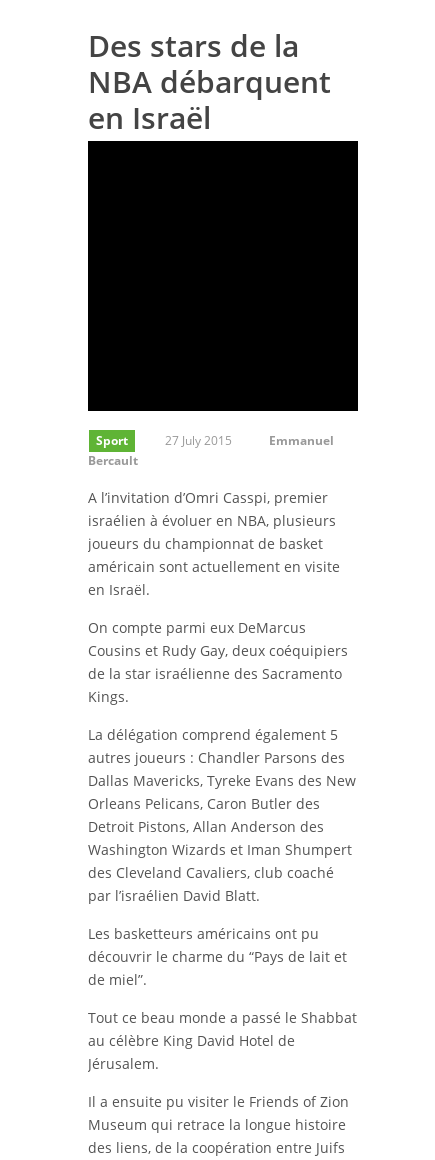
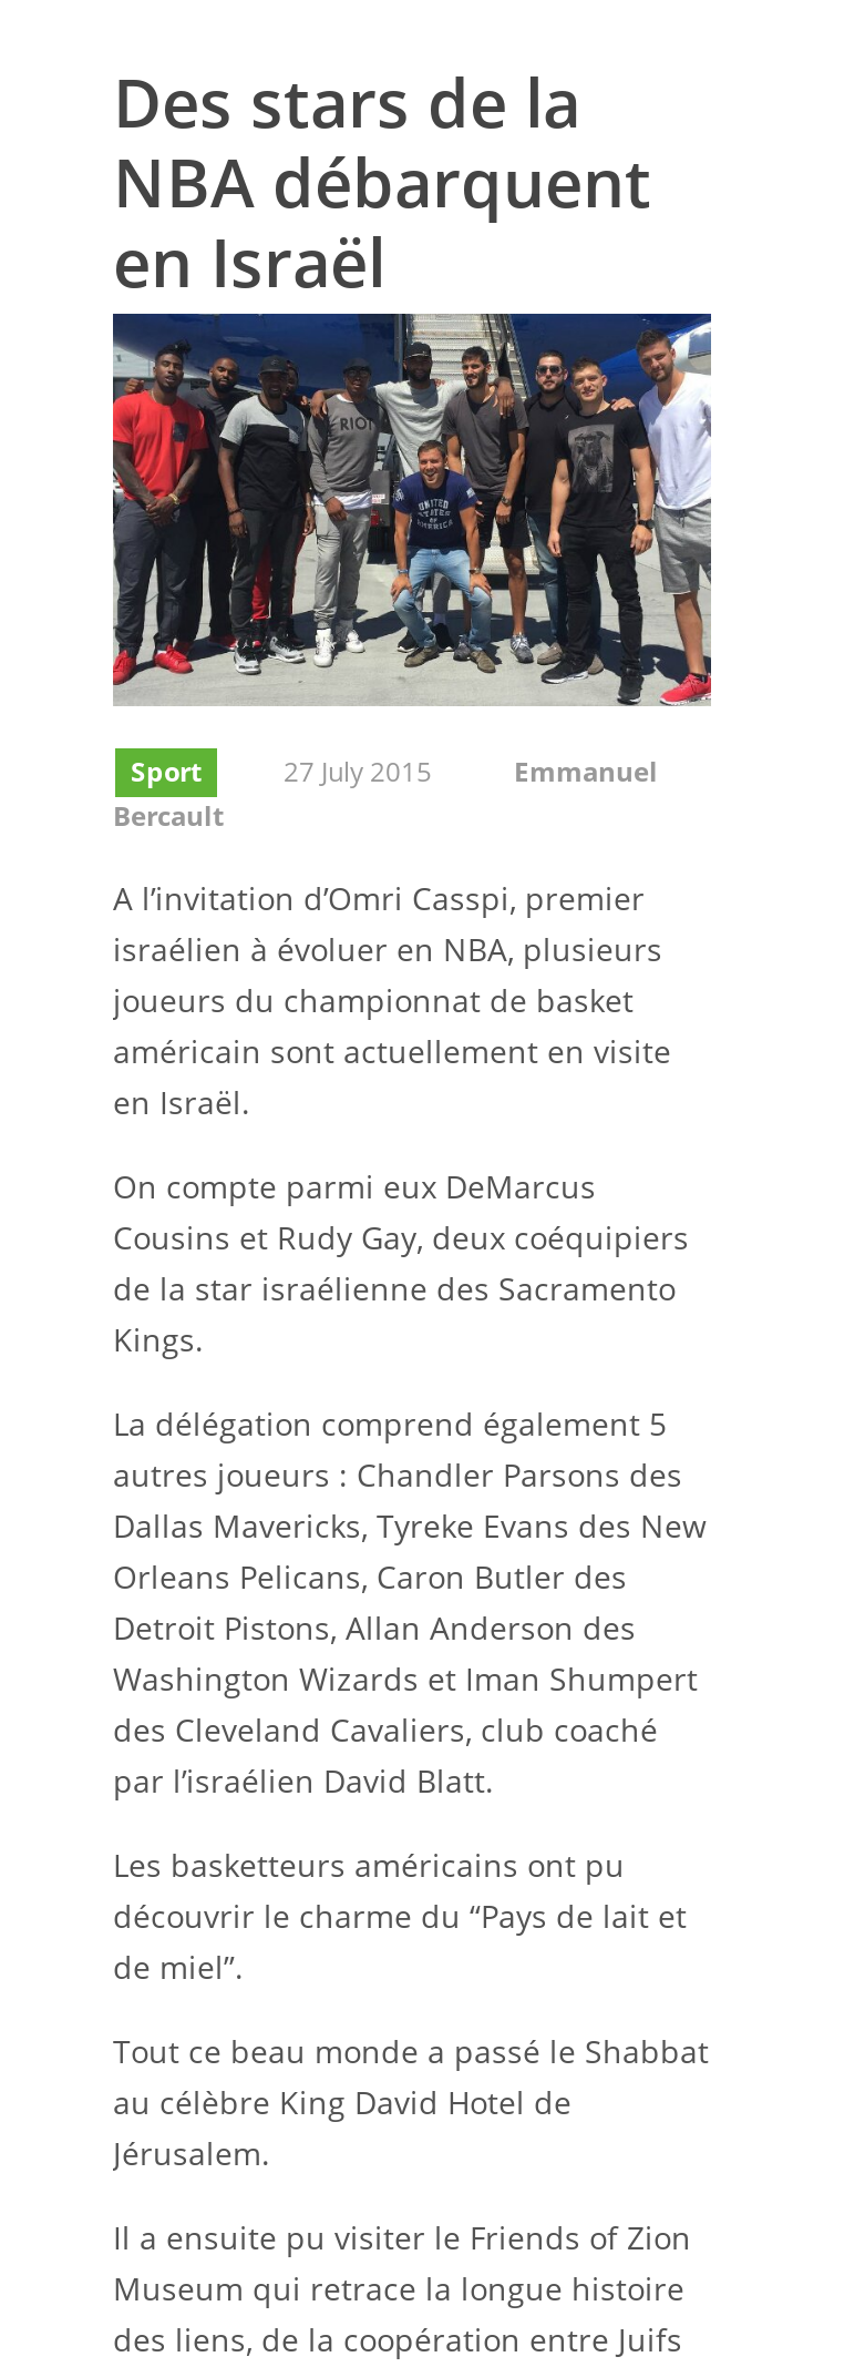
+ [image]
